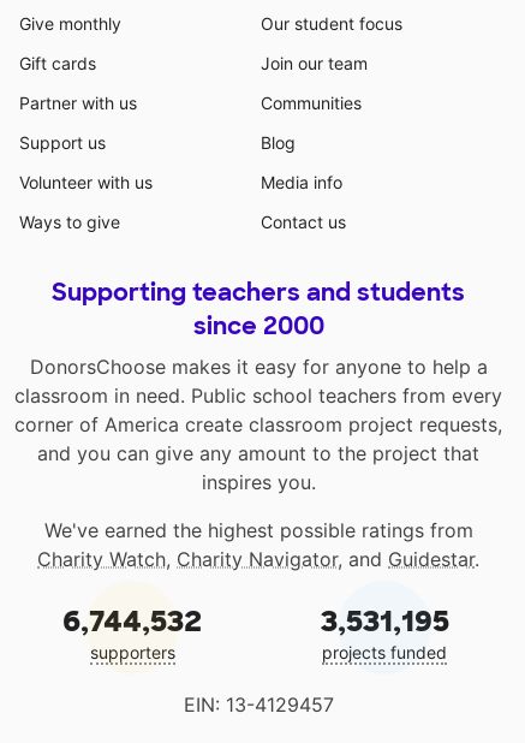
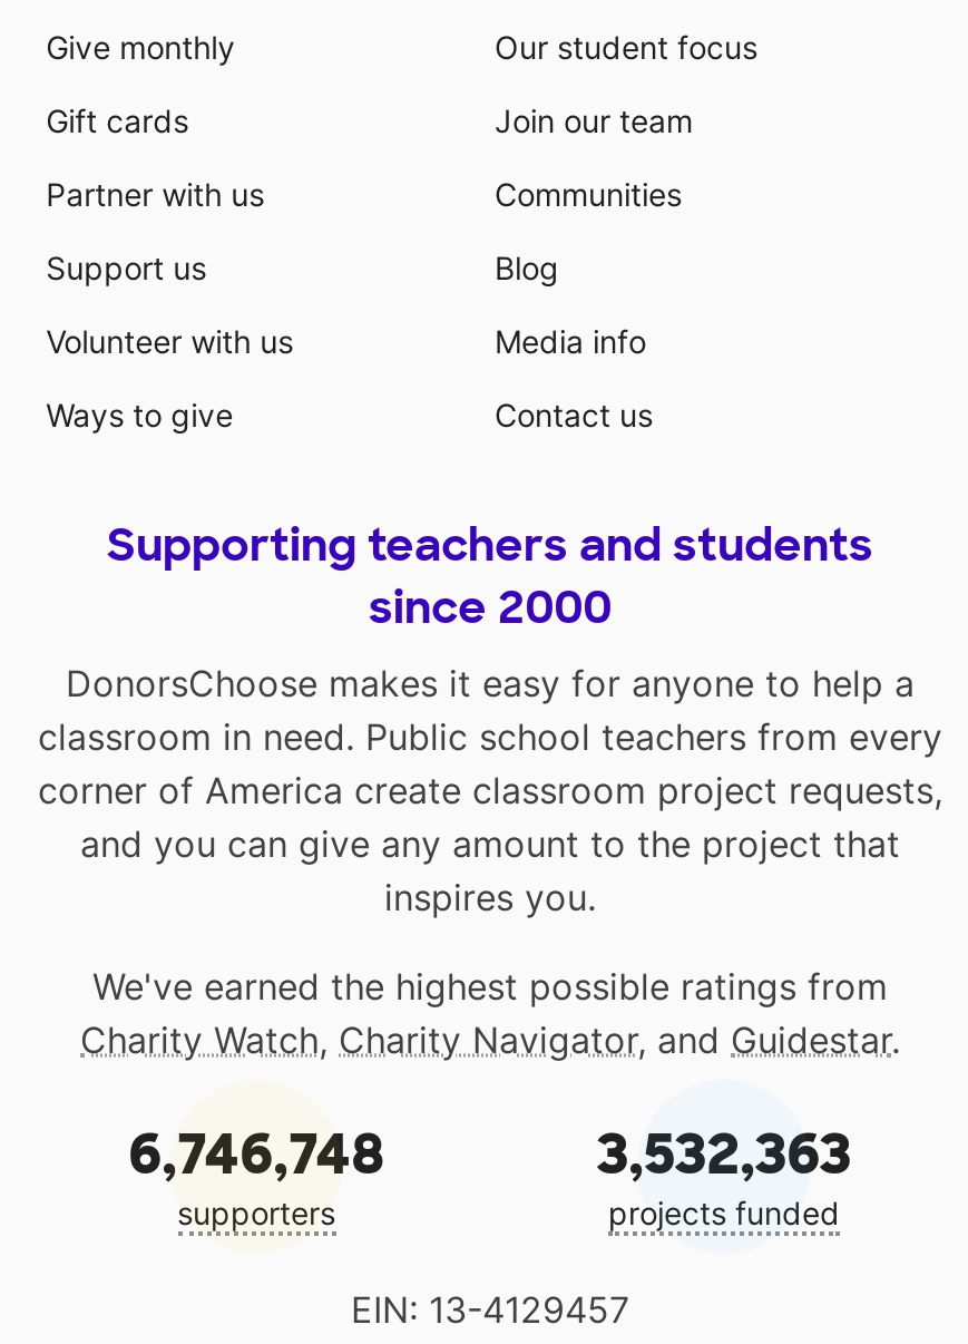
- 6,744,532
+ 6,746,748

- 3,531,195
+ 3,532,363
